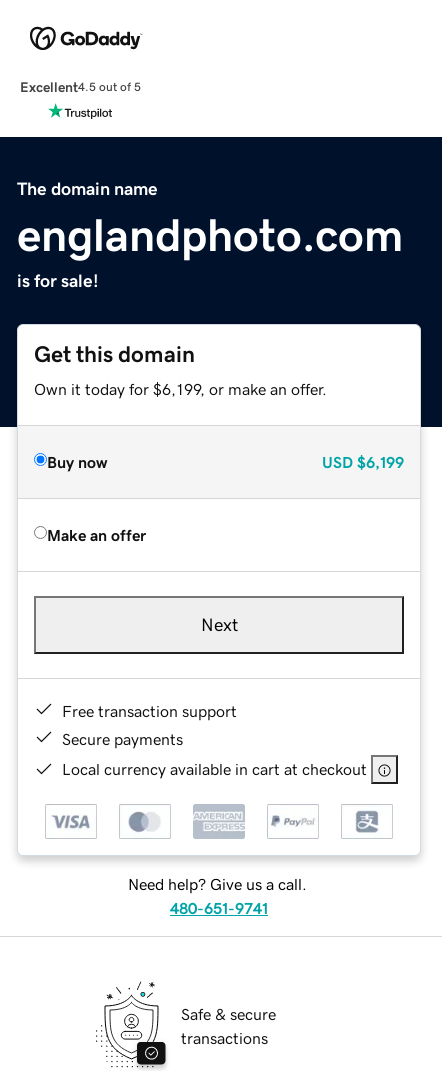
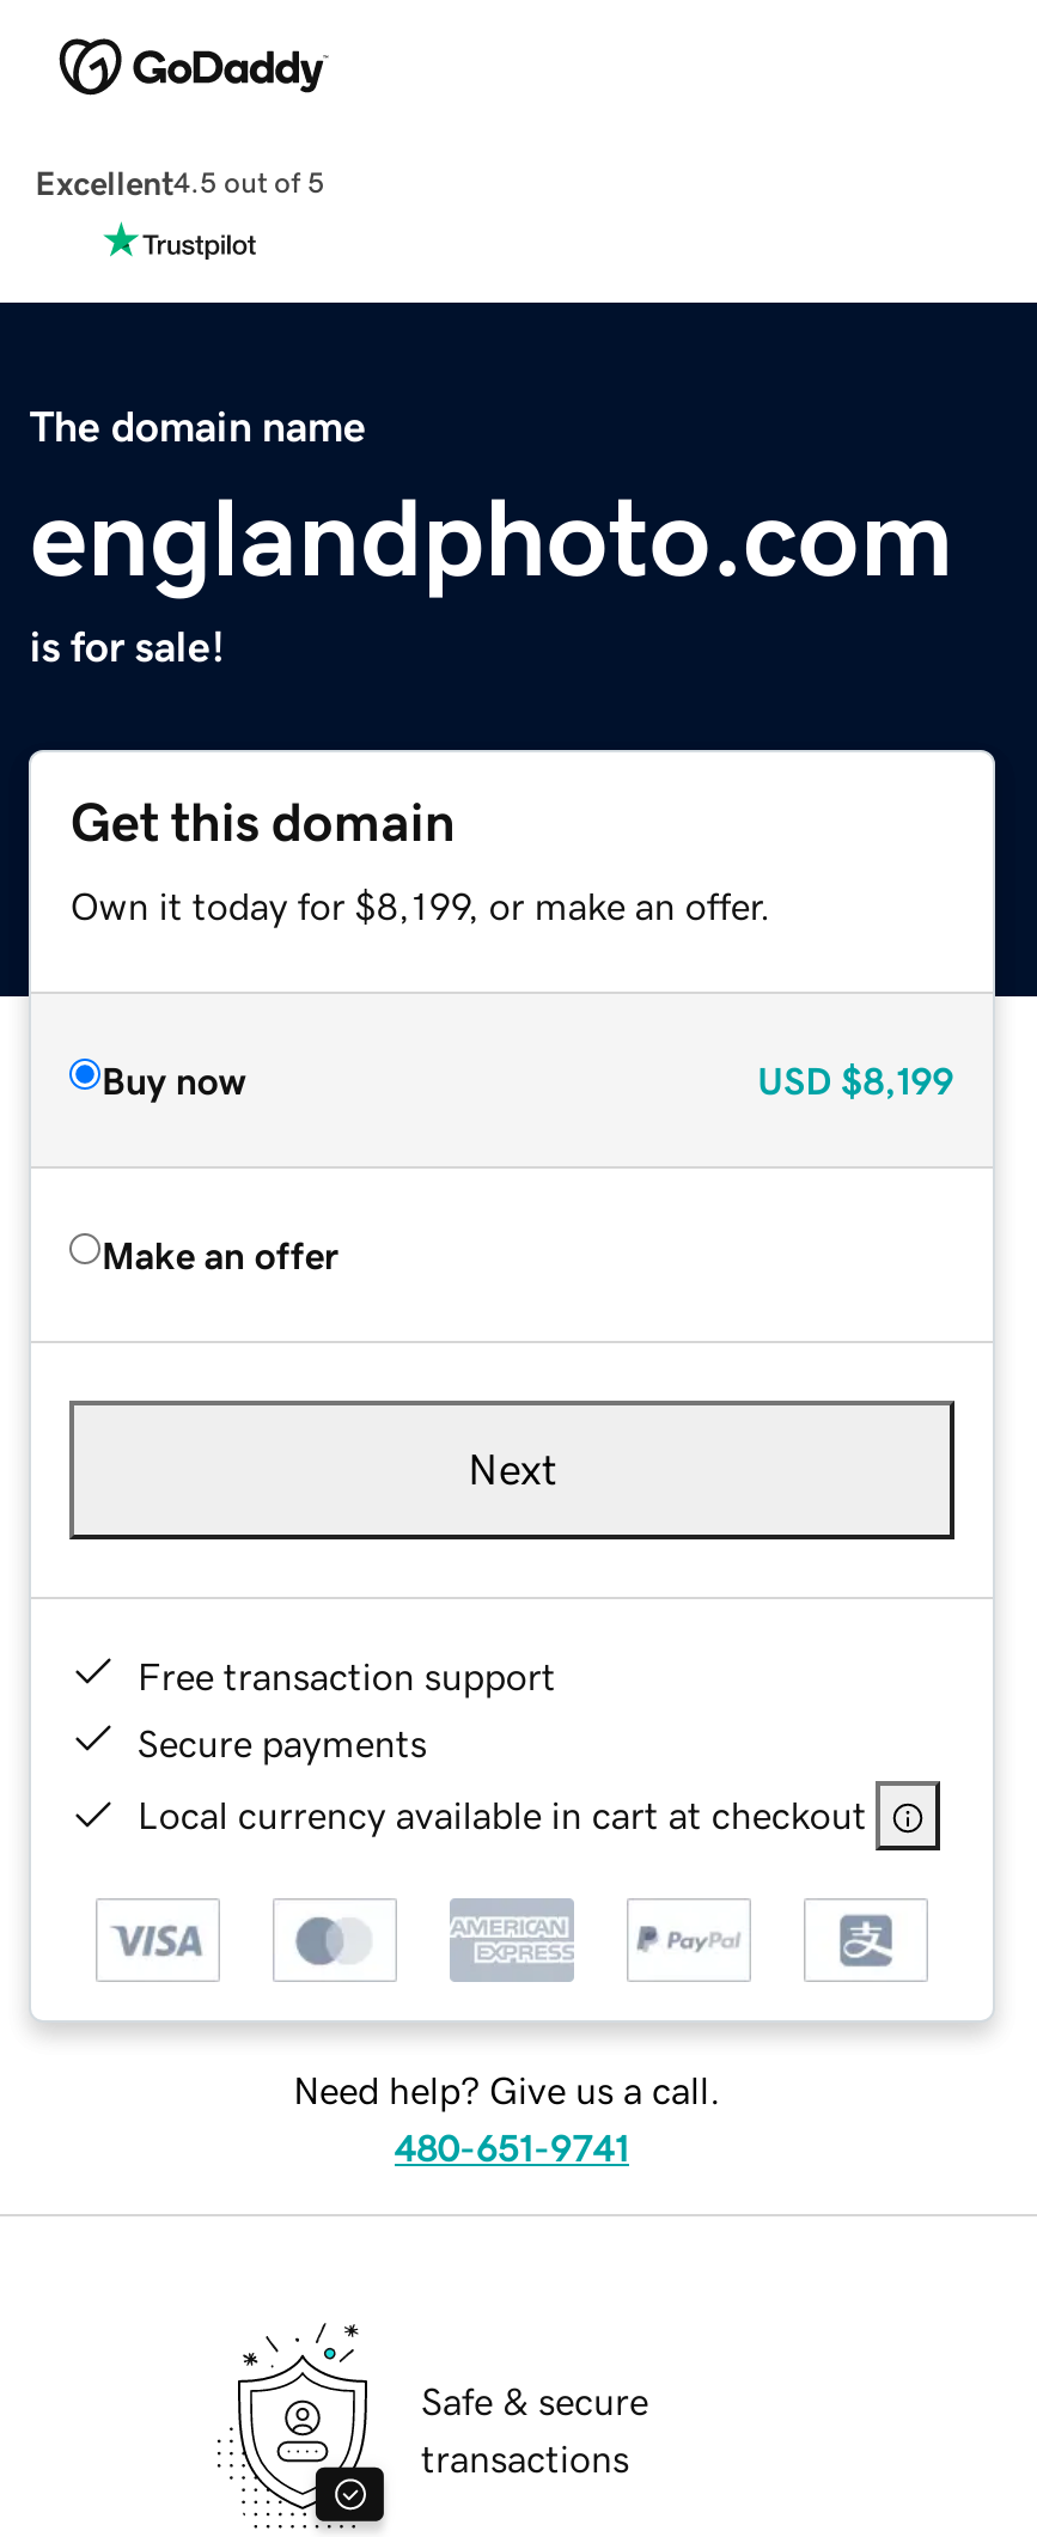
- Own it today for $6,199, or make an offer.
+ Own it today for $8,199, or make an offer.

- USD $6,199
+ USD $8,199
